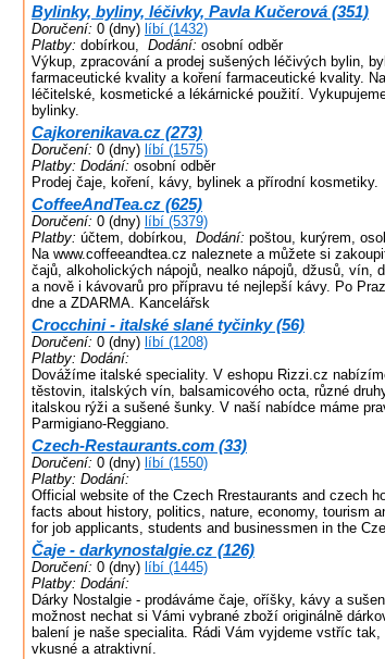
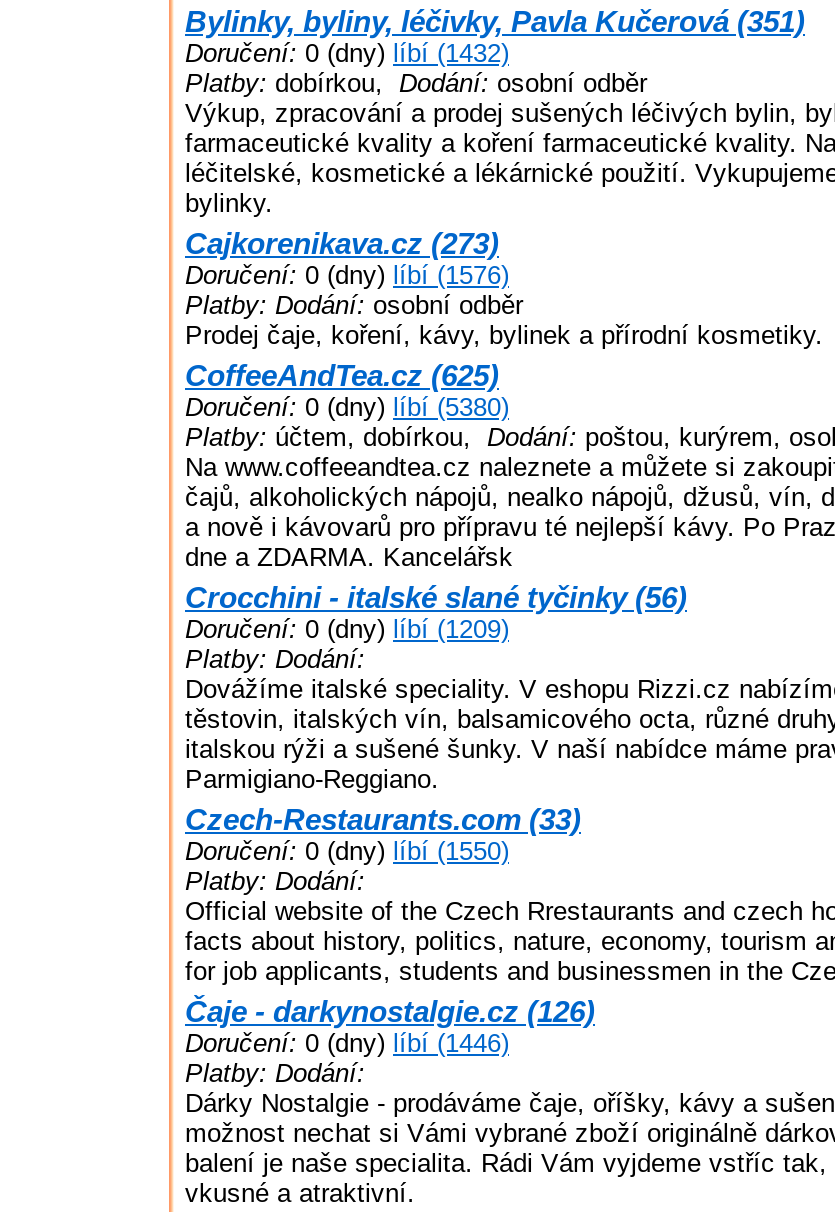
- Doručení: 0 (dny) líbí (1575)
+ Doručení: 0 (dny) líbí (1576)

- Doručení: 0 (dny) líbí (5379)
+ Doručení: 0 (dny) líbí (5380)

- Doručení: 0 (dny) líbí (1208)
+ Doručení: 0 (dny) líbí (1209)

- Doručení: 0 (dny) líbí (1445)
+ Doručení: 0 (dny) líbí (1446)
